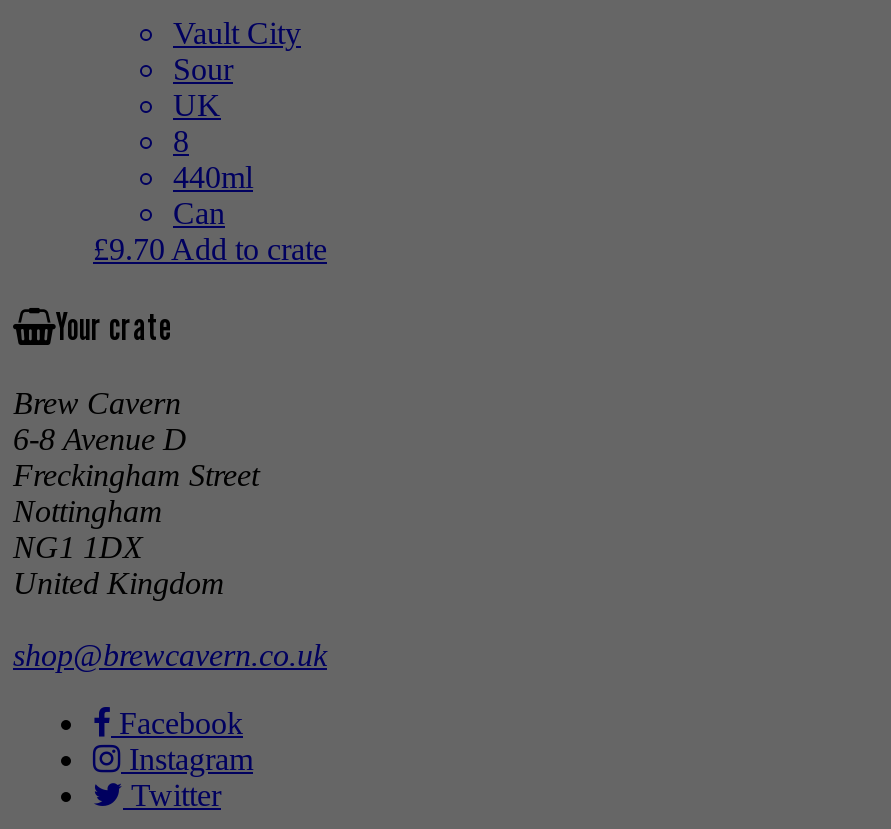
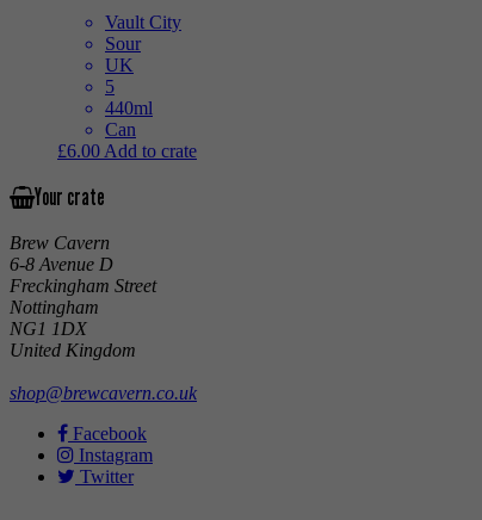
- 8
+ 5

- £9.70 Add to crate
+ £6.00 Add to crate
